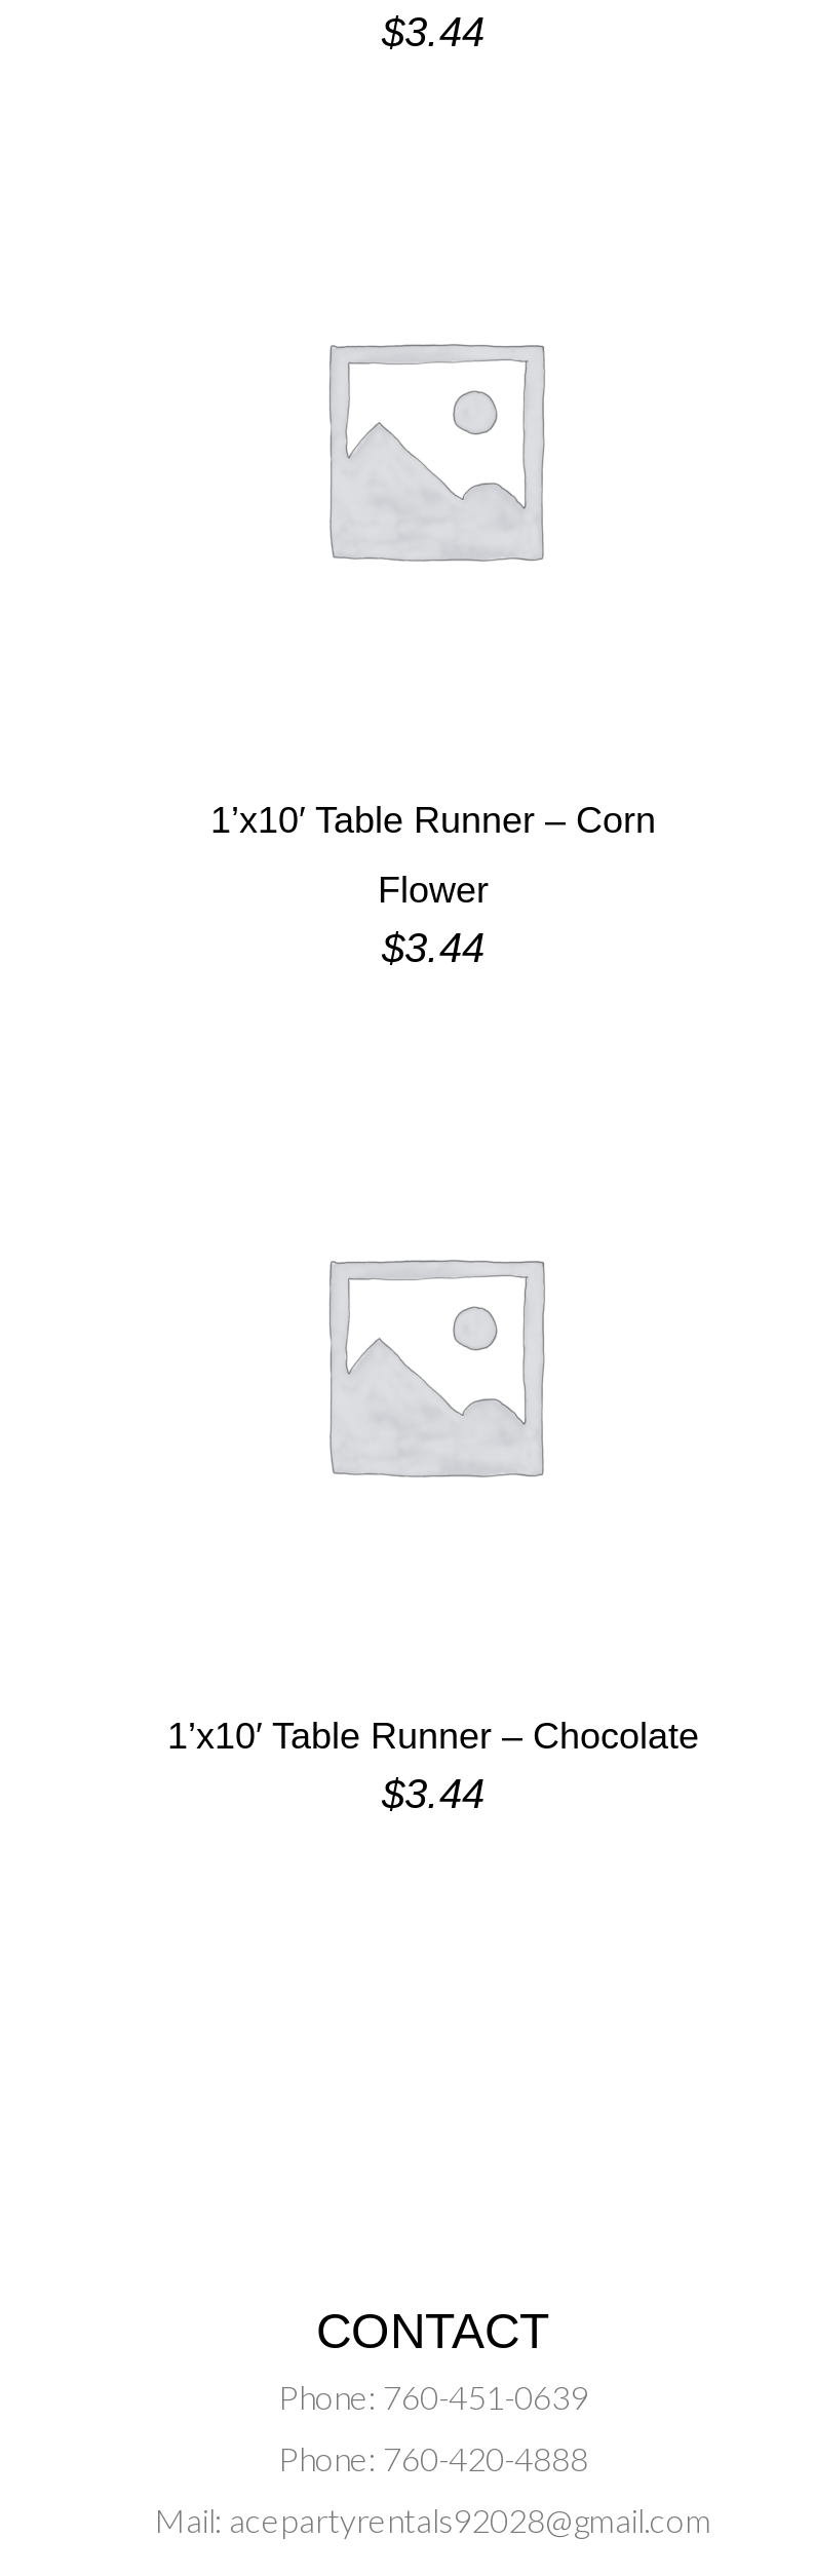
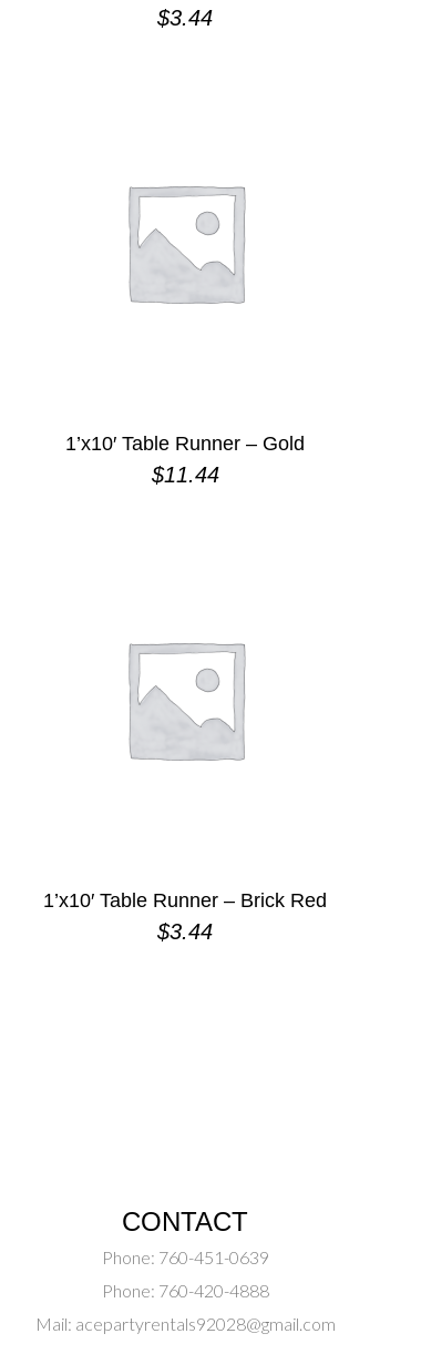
- 1’x10′ Table Runner – Corn
- Flower
- $3.44
+ 1’x10′ Table Runner – Gold
+ $11.44

- 1’x10′ Table Runner – Chocolate
+ 1’x10′ Table Runner – Brick Red
